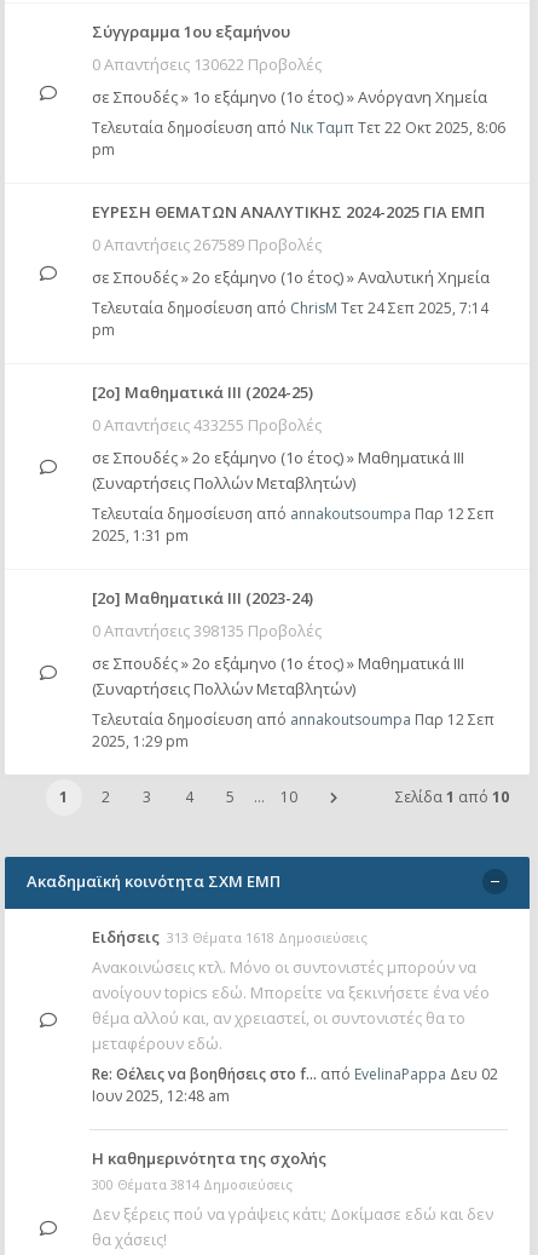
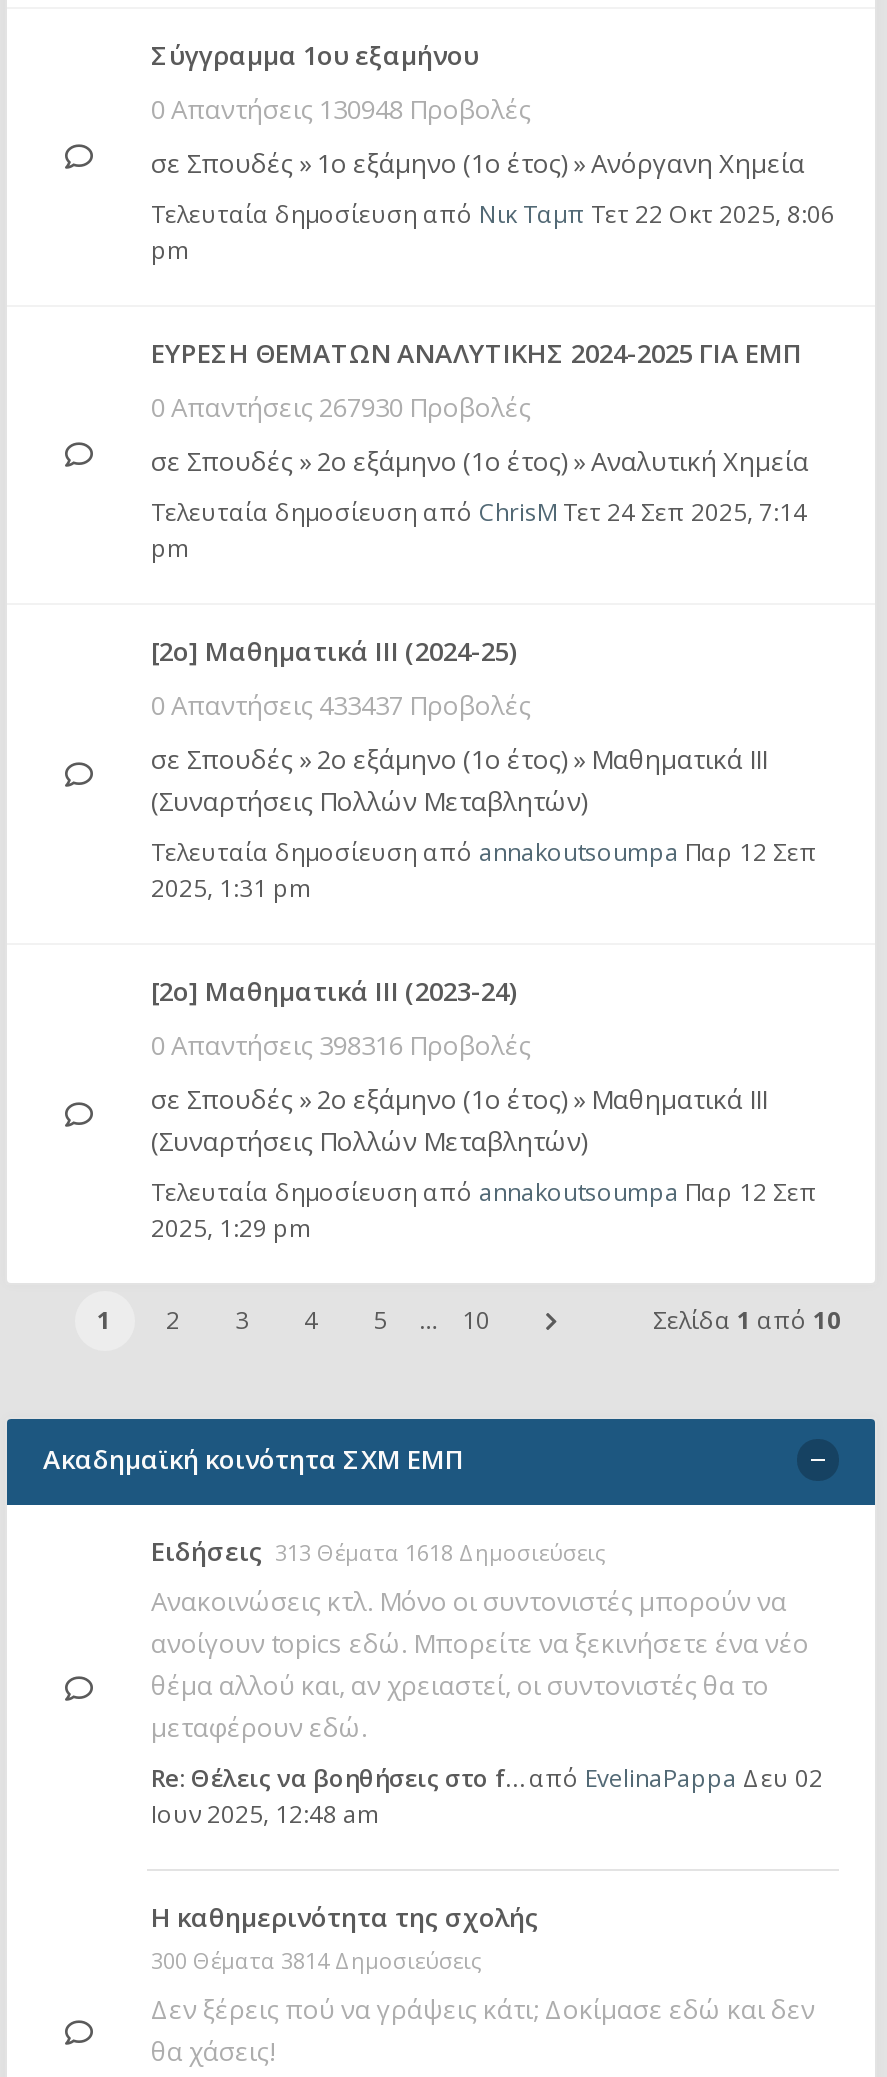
- 0 Απαντήσεις 130622 Προβολές
+ 0 Απαντήσεις 130948 Προβολές

- 0 Απαντήσεις 267589 Προβολές
+ 0 Απαντήσεις 267930 Προβολές

- 0 Απαντήσεις 433255 Προβολές
+ 0 Απαντήσεις 433437 Προβολές

- 0 Απαντήσεις 398135 Προβολές
+ 0 Απαντήσεις 398316 Προβολές
